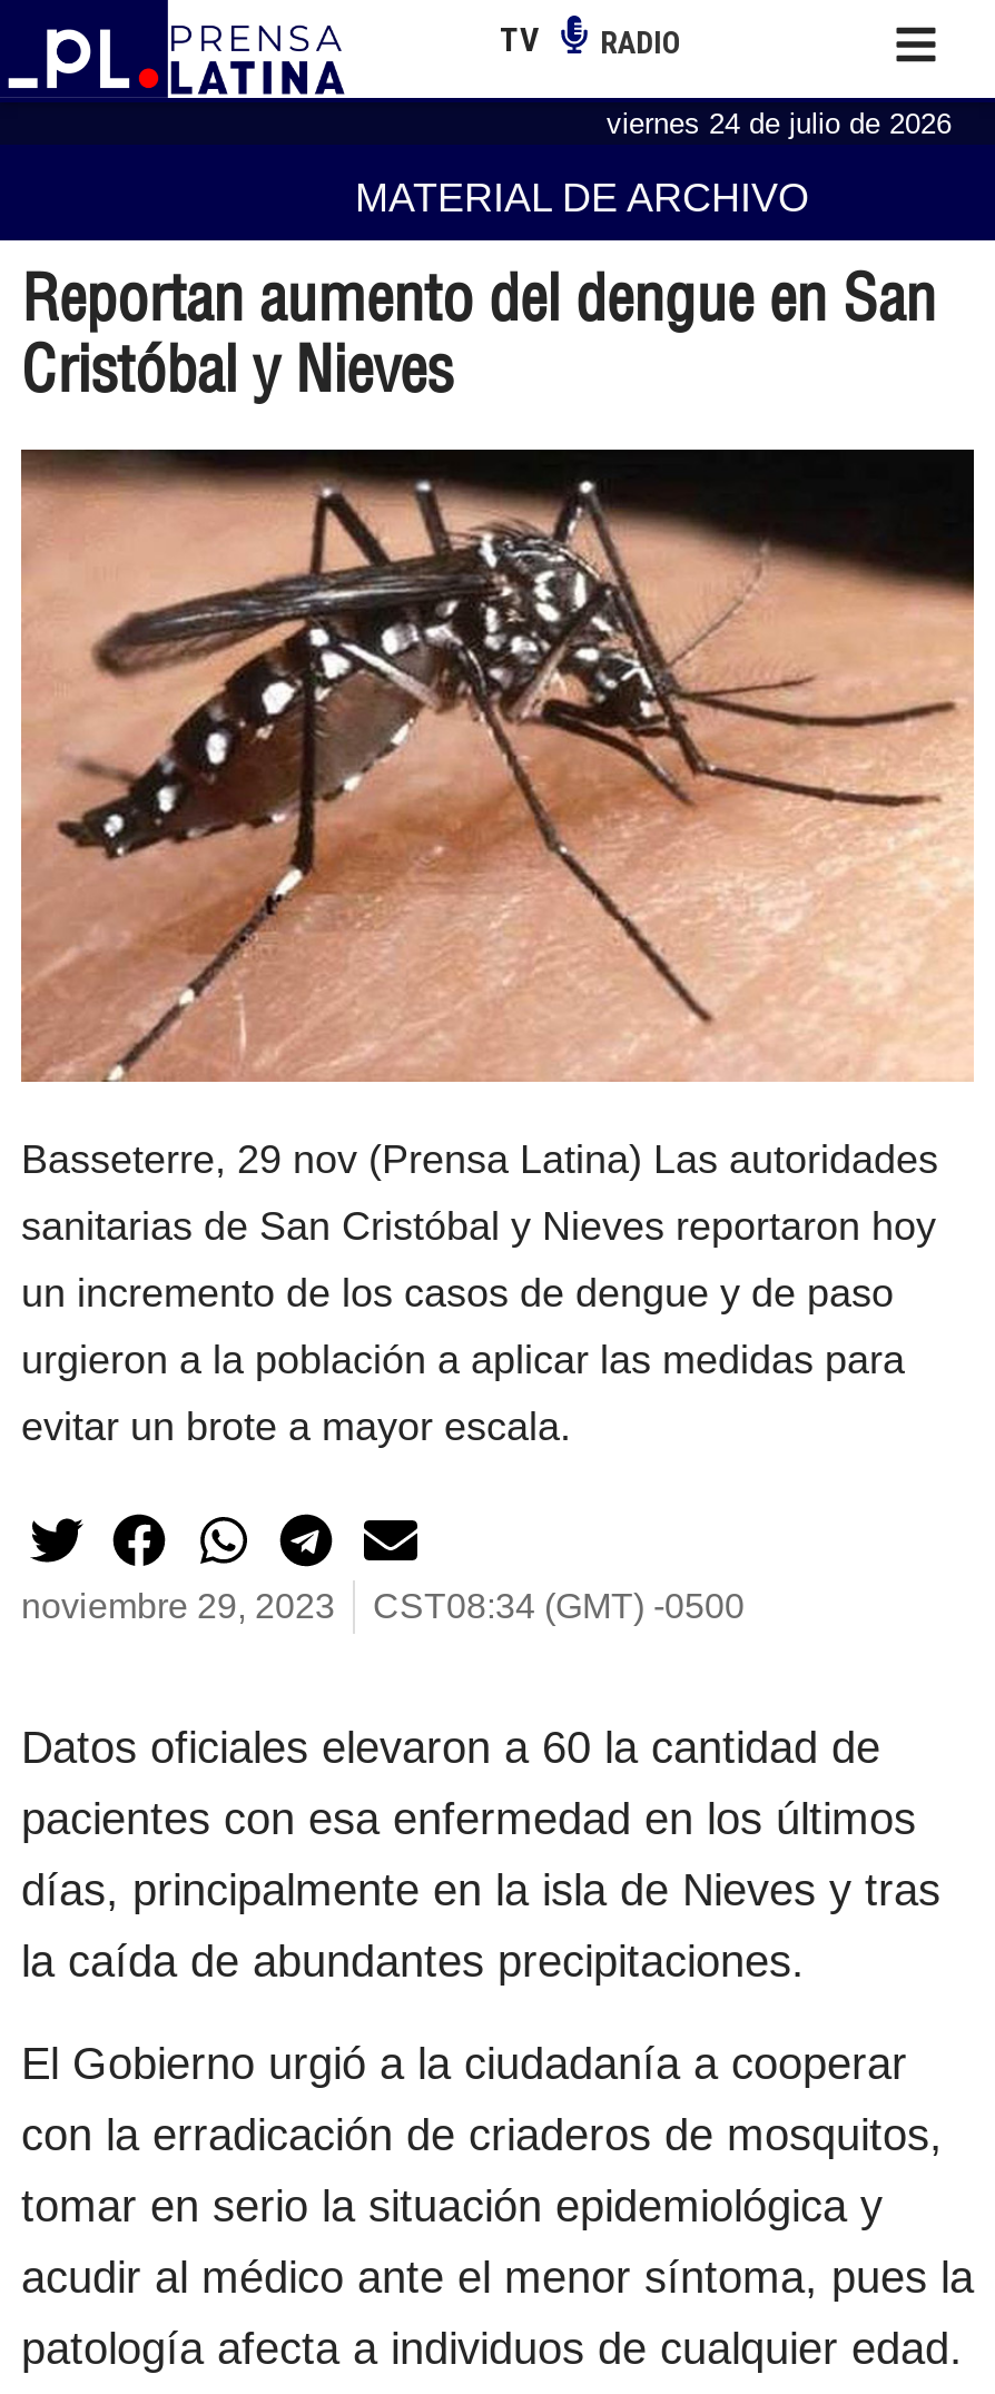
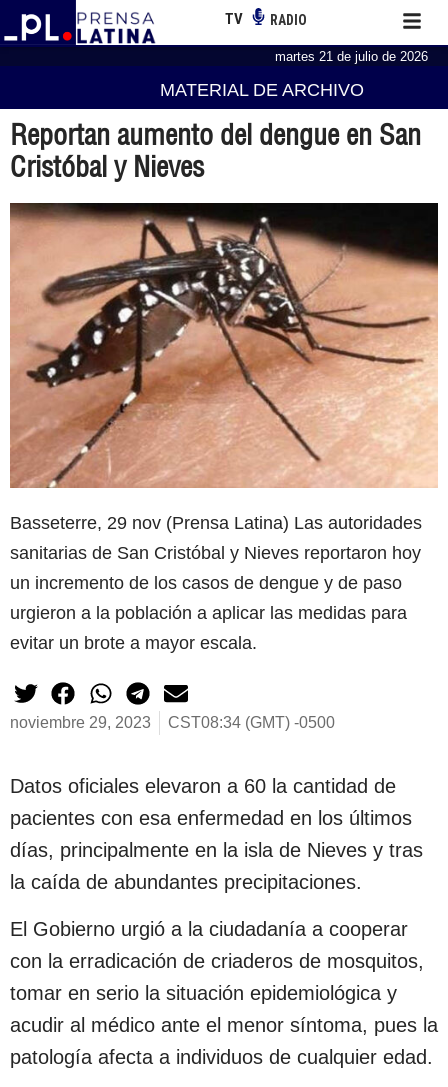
- viernes 24 de julio de 2026
+ martes 21 de julio de 2026
